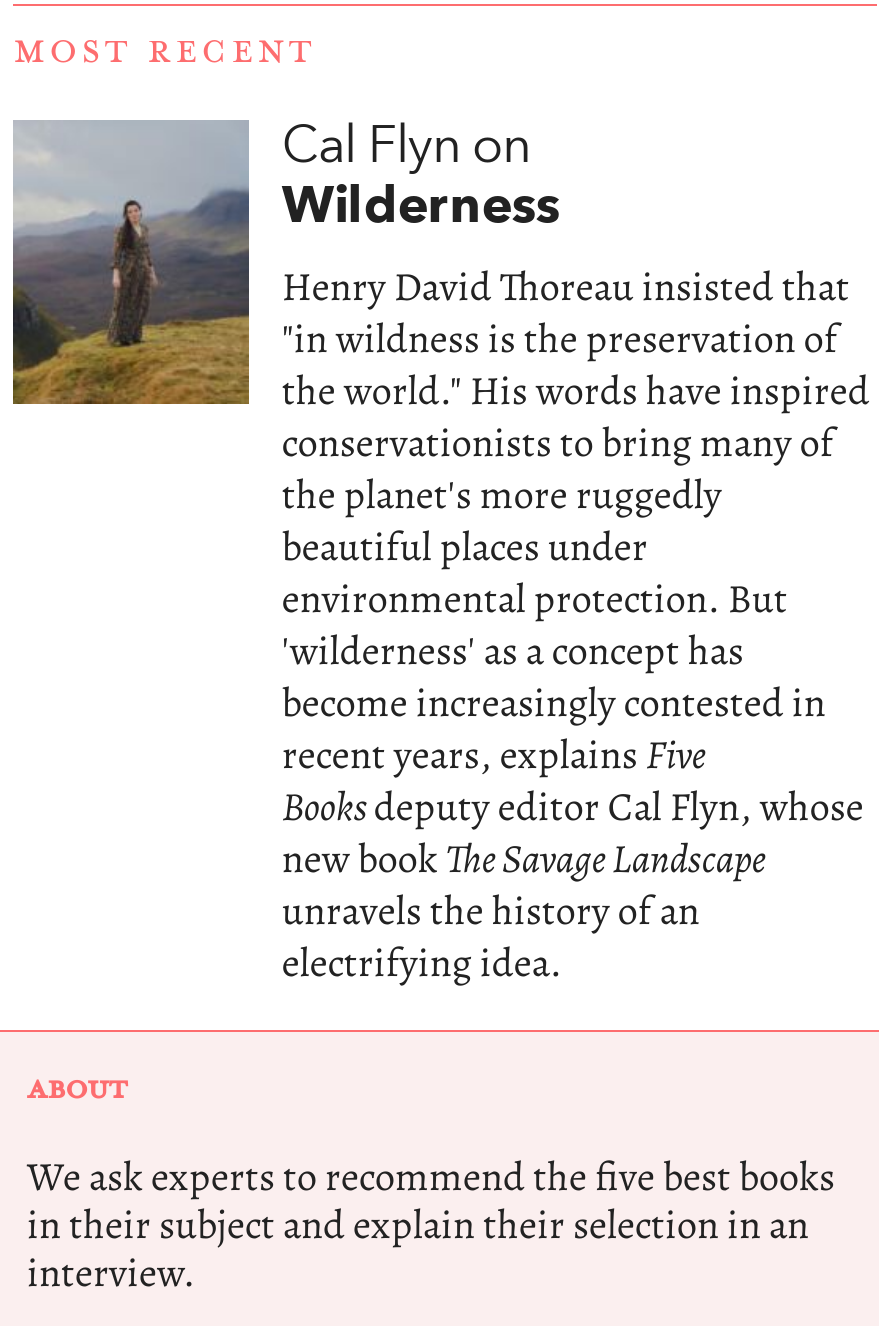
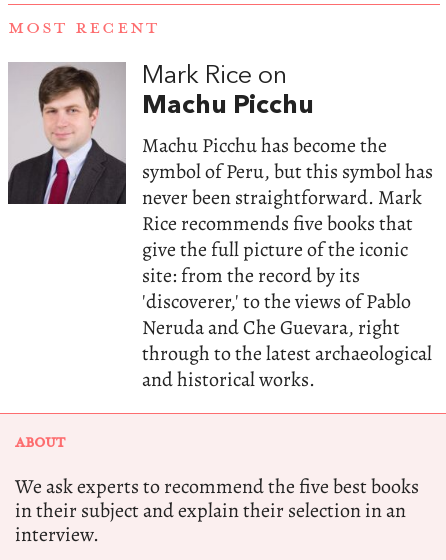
- [image]
- Cal Flyn on
- Wilderness
+ [image]
+ Mark Rice on
+ Machu Picchu

- Henry David Thoreau insisted that
- "in wildness is the preservation of
- the world." His words have inspired
- conservationists to bring many of
- the planet's more ruggedly
- beautiful places under
- environmental protection. But
- 'wilderness' as a concept has
- become increasingly contested in
- recent years, explains Five
- Booksdeputy editor Cal Flyn, whose
- new book The Savage Landscape
- unravels the history of an
- electrifying idea.
+ Machu Picchu has become the
+ symbol of Peru, but this symbol has
+ never been straightforward. Mark
+ Rice recommends five books that
+ give the full picture of the iconic
+ site: from the record by its
+ 'discoverer,' to the views of Pablo
+ Neruda and Che Guevara, right
+ through to the latest archaeological
+ and historical works.
